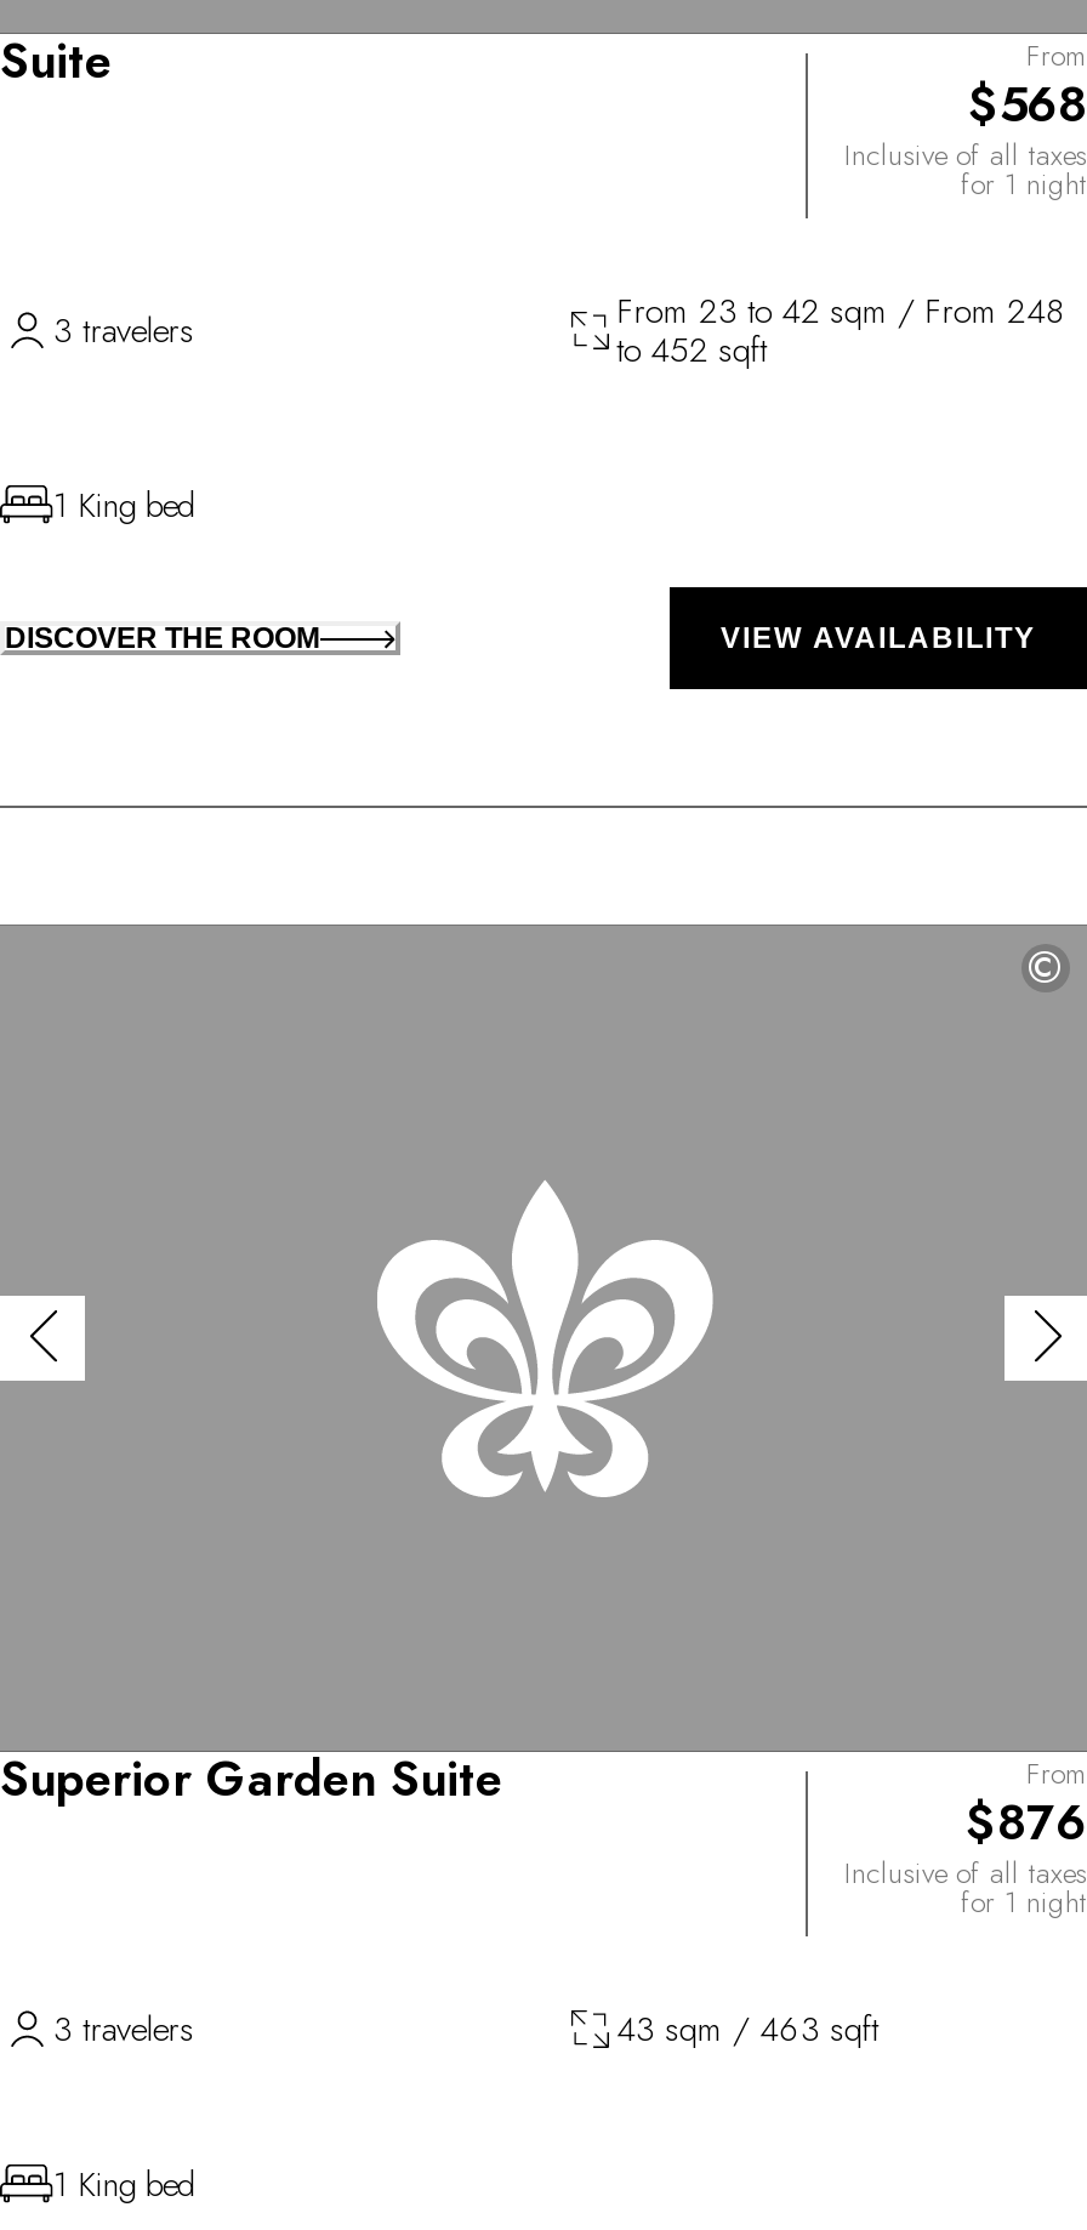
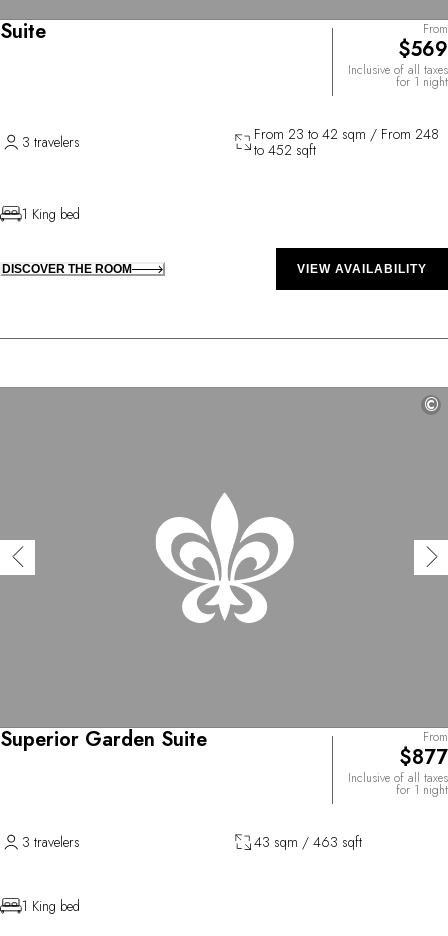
- $568
+ $569

- $876
+ $877
